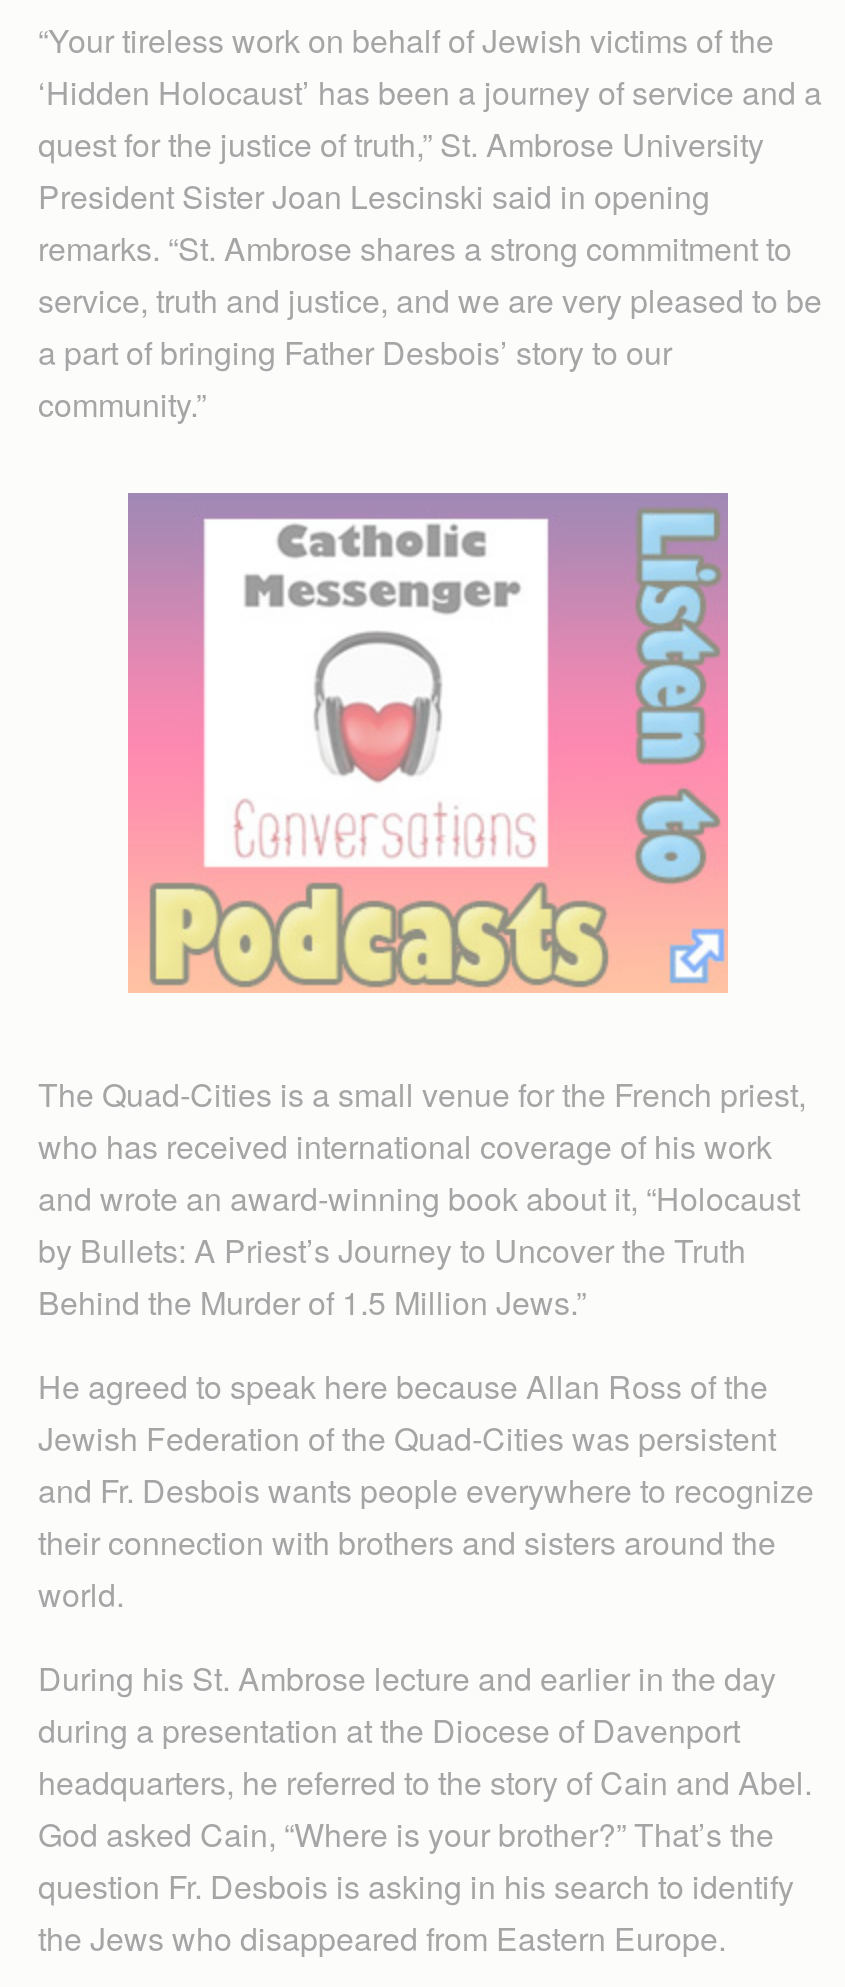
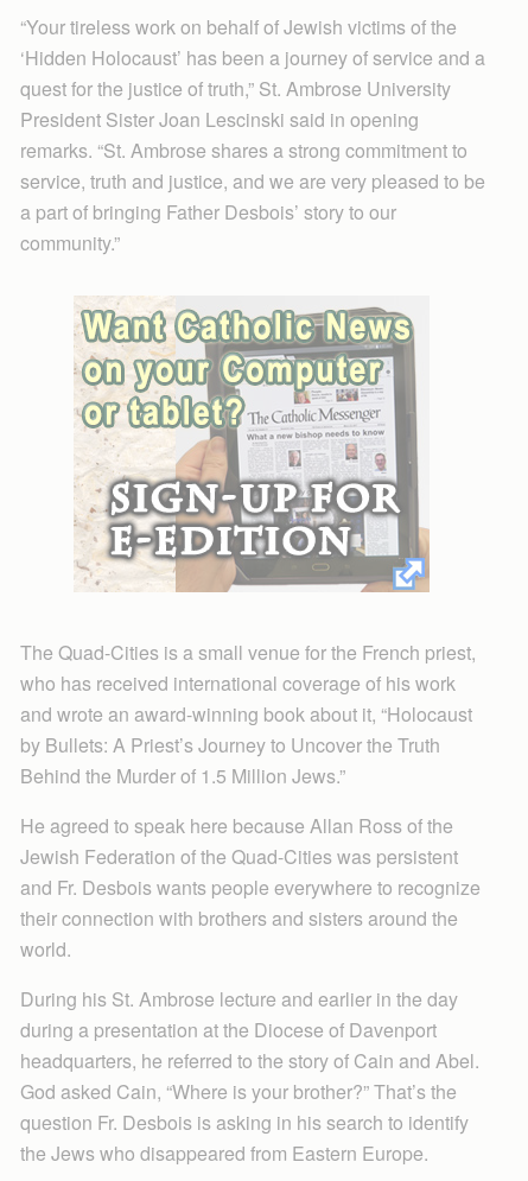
- [image]
+ [image]
